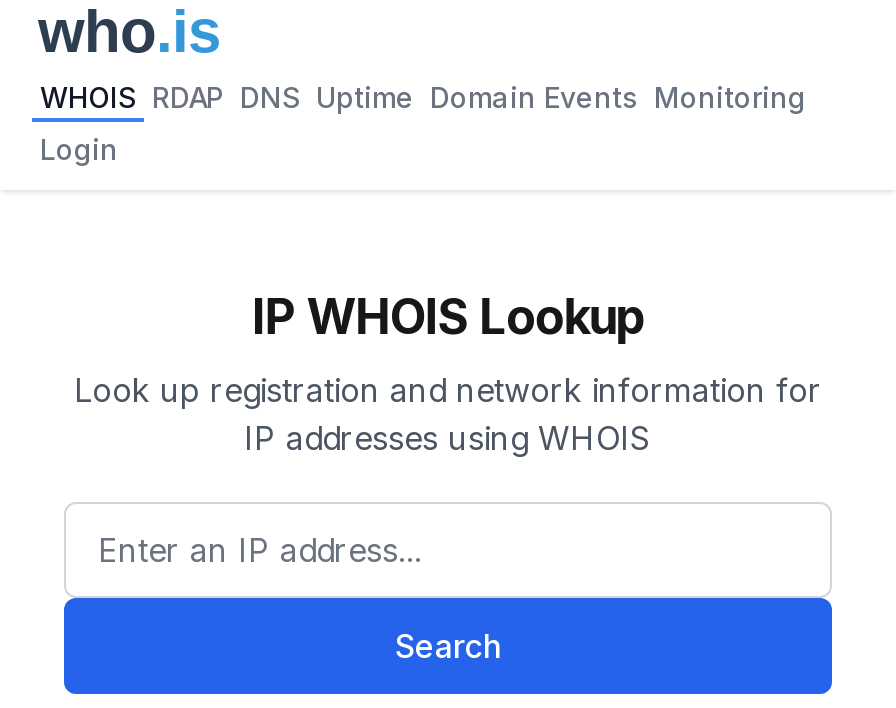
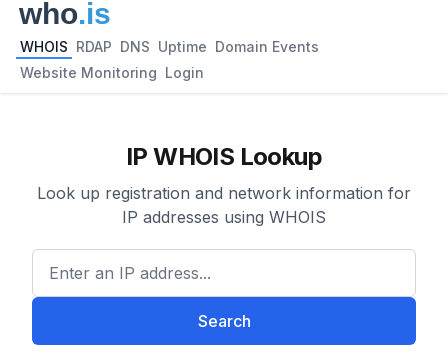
- WHOIS RDAP DNS Uptime Domain Events Monitoring
+ WHOIS RDAP DNS Uptime Domain Events

- Login
+ Website Monitoring Login
